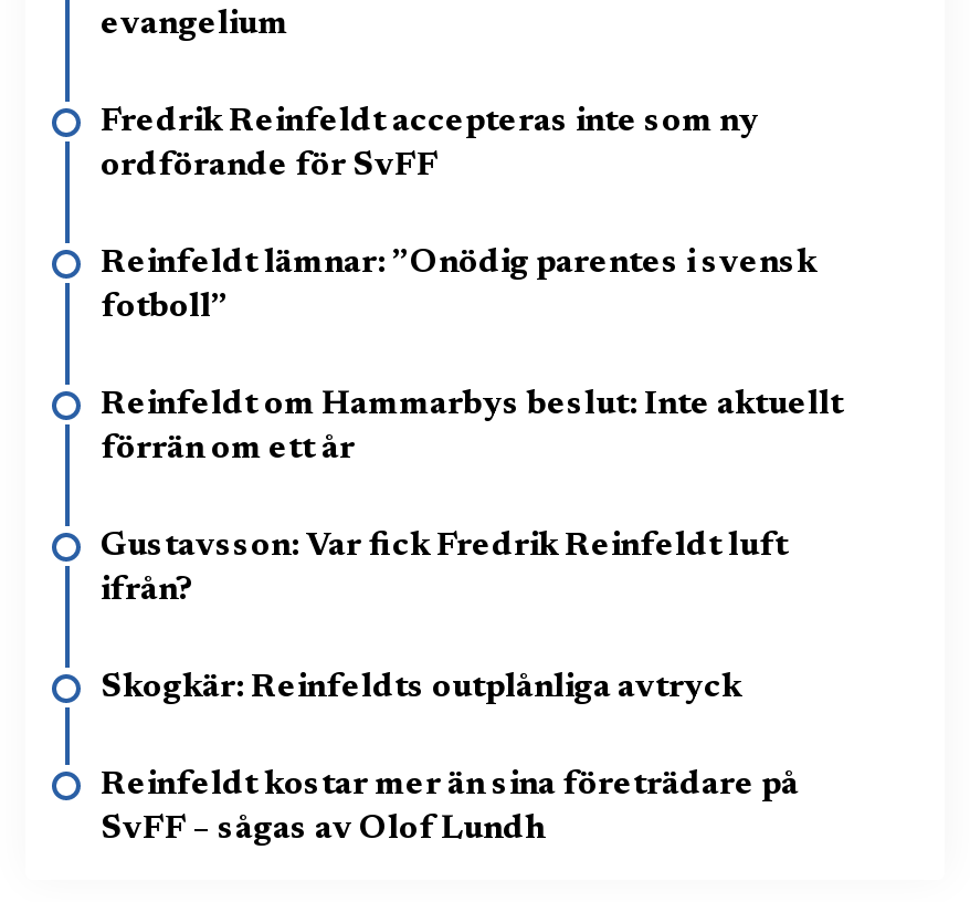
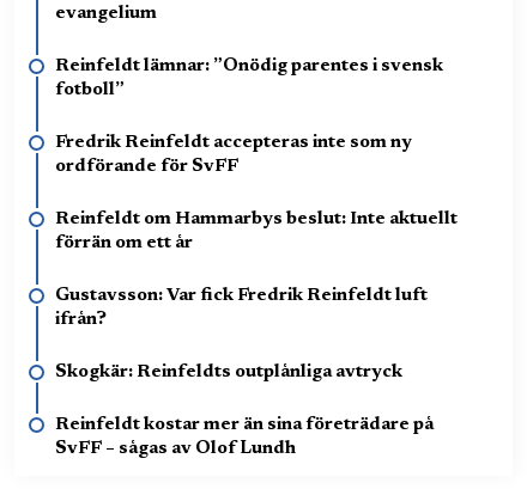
moved down: Fredrik Reinfeldt accepteras inte som ny | ordförande för SvFF

moved up: Reinfeldt lämnar: ”Onödig parentes i svensk | fotboll”
